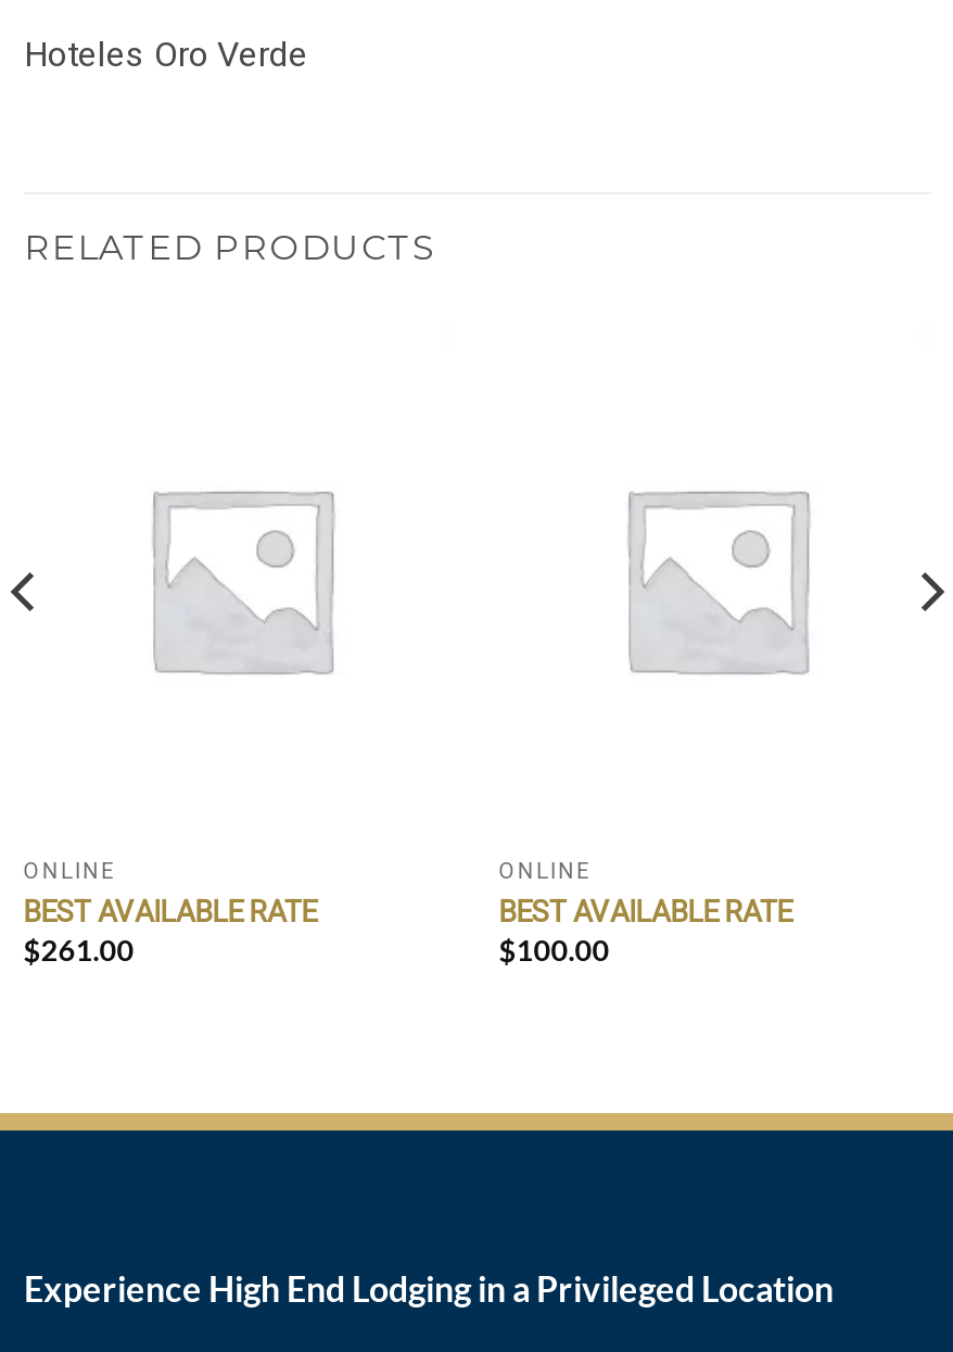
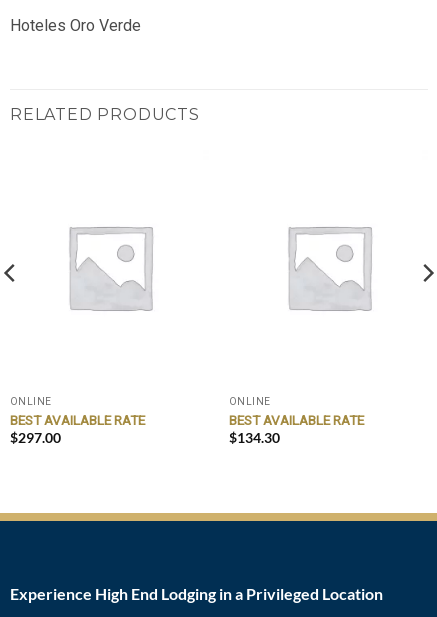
- $261.00
+ $297.00

- $100.00
+ $134.30
